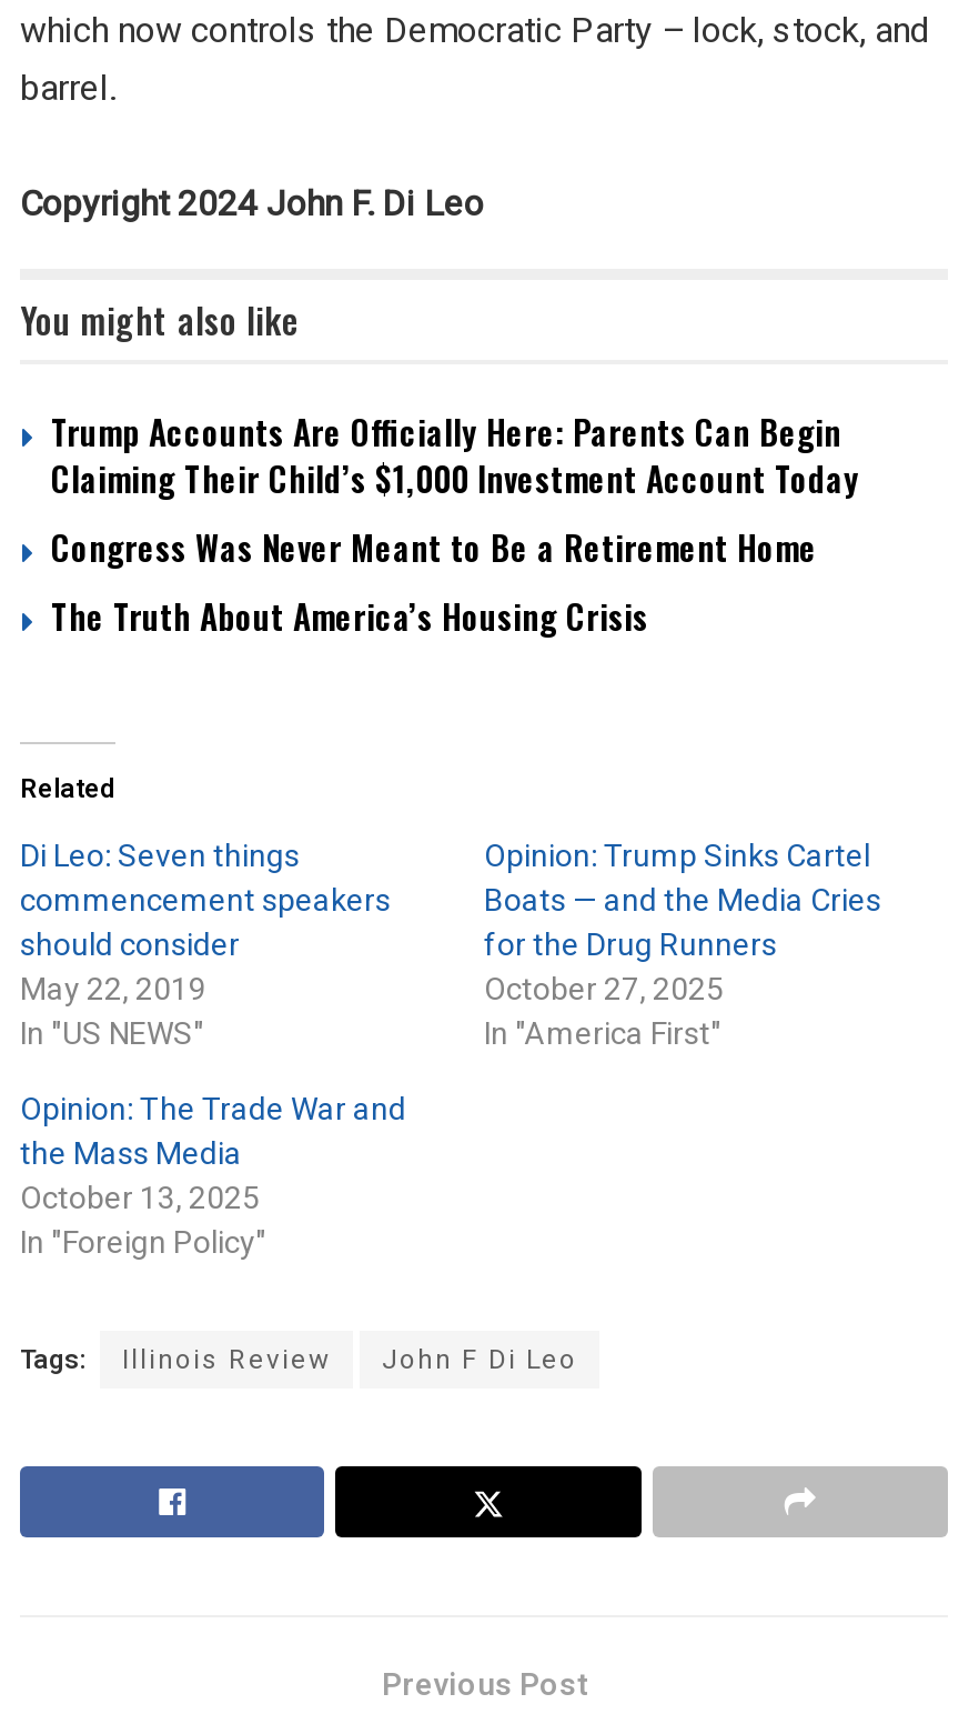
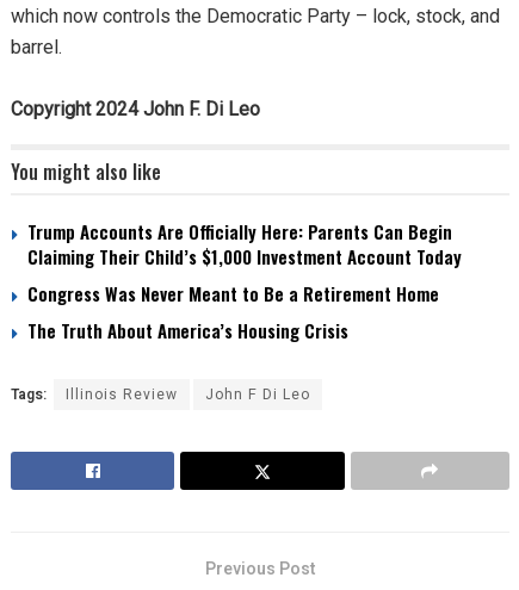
- Related
- Di Leo: Seven things
- commencement speakers
- should consider
- May 22, 2019
- In "US NEWS"

- Opinion: Trump Sinks Cartel
- Boats — and the Media Cries
- for the Drug Runners
- October 27, 2025
- In "America First"
- Opinion: The Trade War and
- the Mass Media
- October 13, 2025
- In "Foreign Policy"
